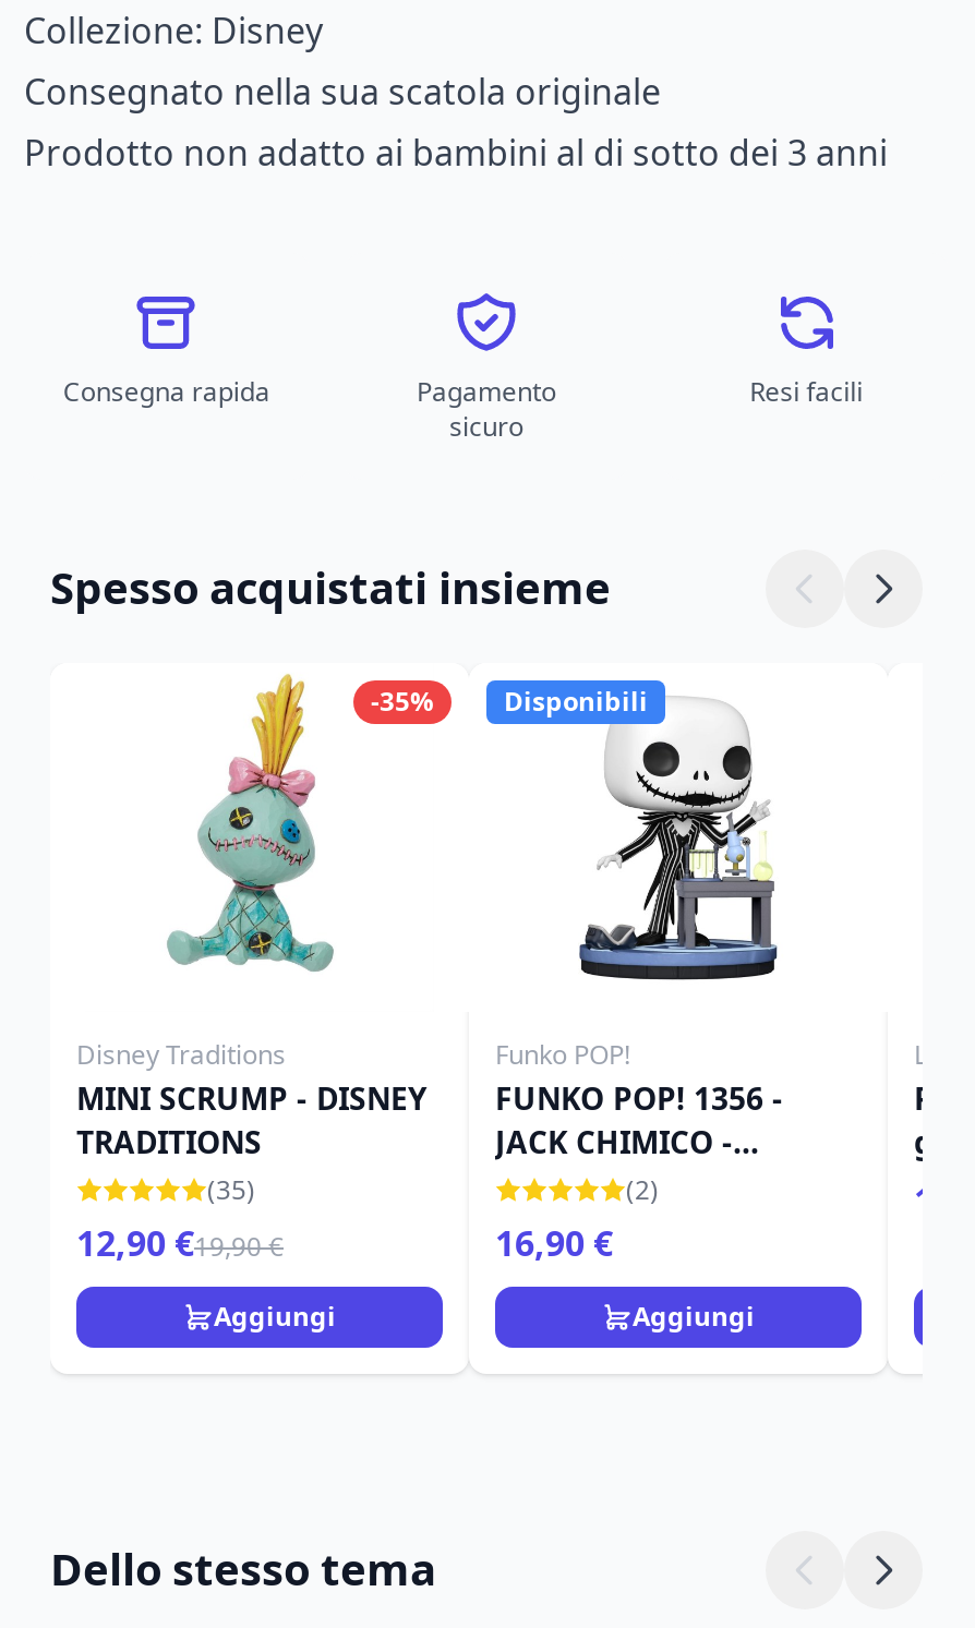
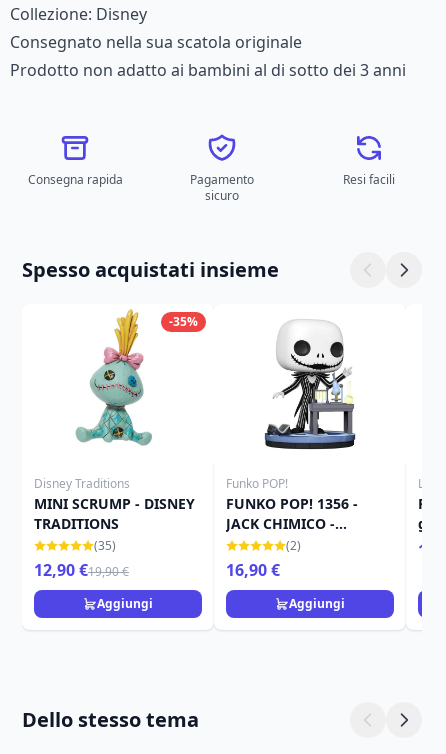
- Disponibili
